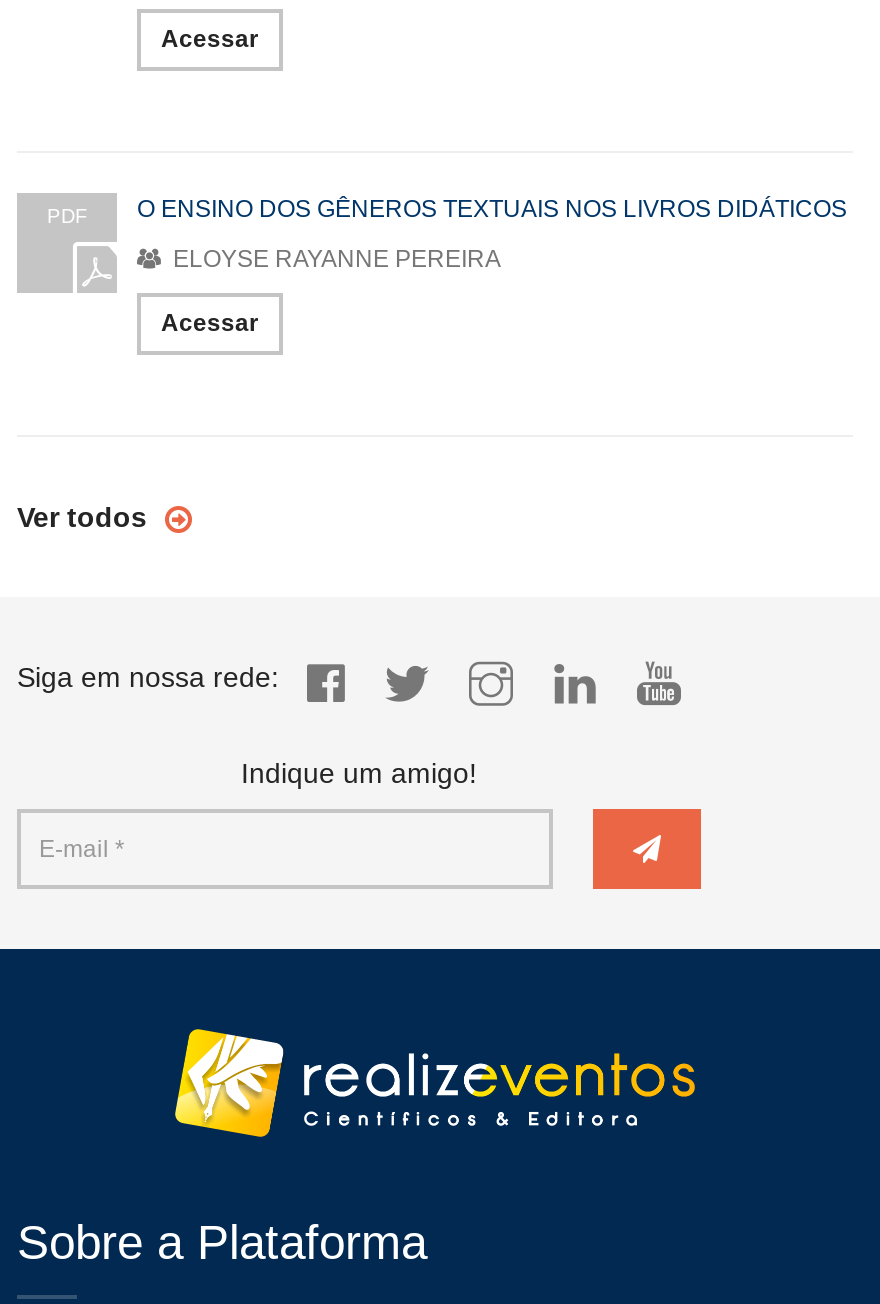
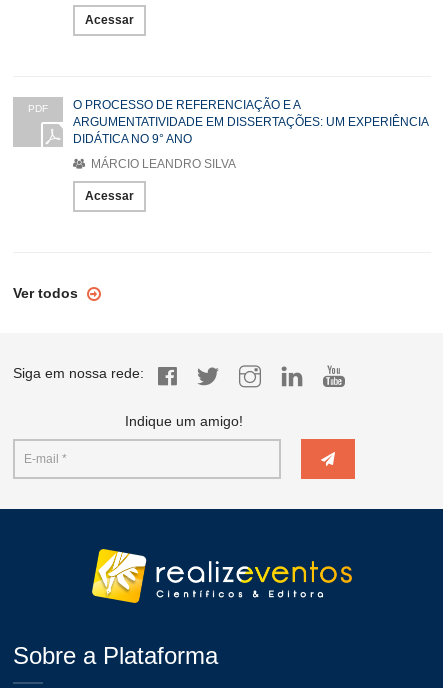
- O ENSINO DOS GÊNEROS TEXTUAIS NOS LIVROS DIDÁTICOS
+ O PROCESSO DE REFERENCIAÇÃO E A
+ ARGUMENTATIVIDADE EM DISSERTAÇÕES: UM EXPERIÊNCIA
+ DIDÁTICA NO 9° ANO

- ELOYSE RAYANNE PEREIRA
+ MÁRCIO LEANDRO SILVA
